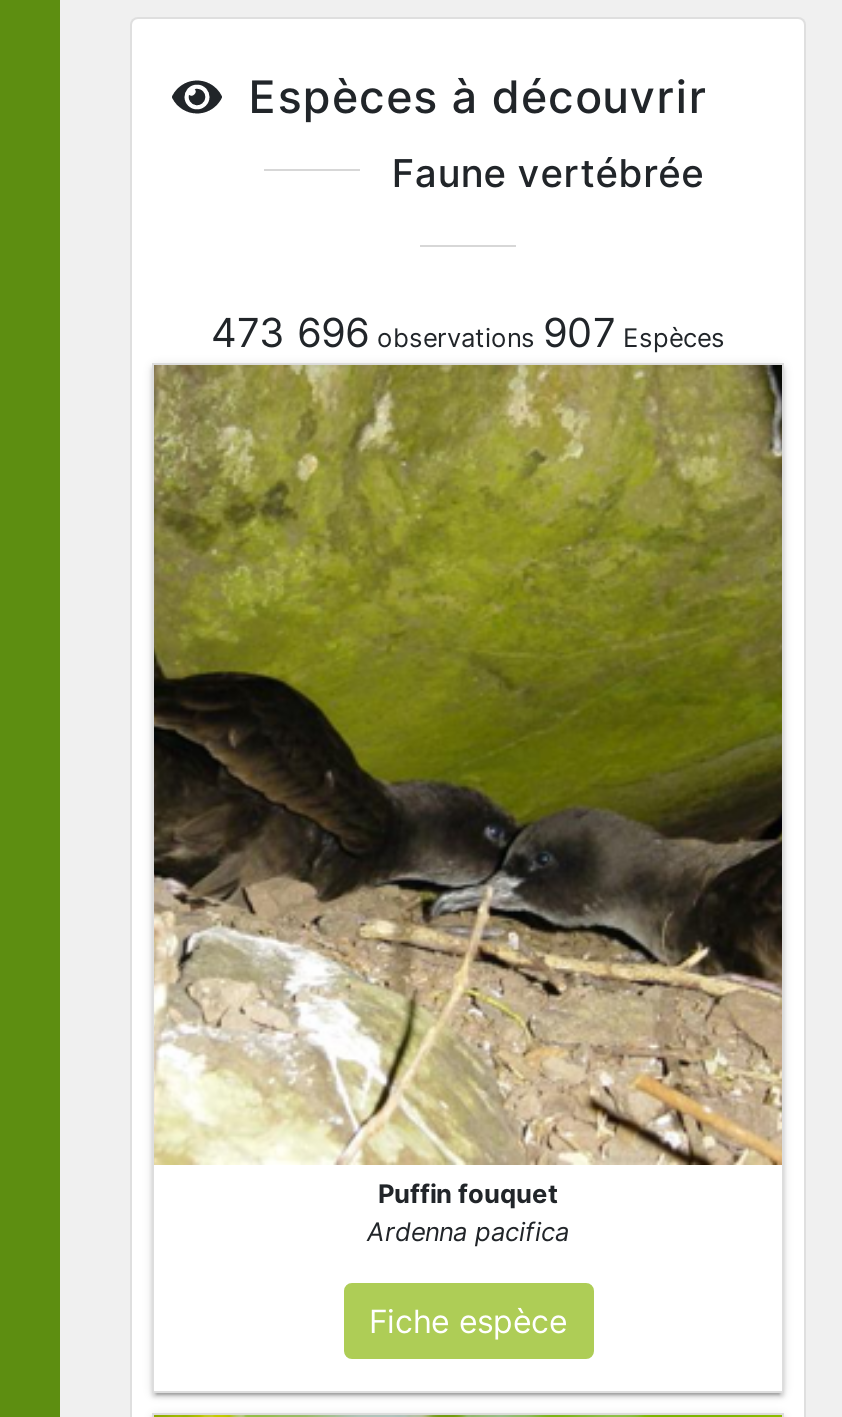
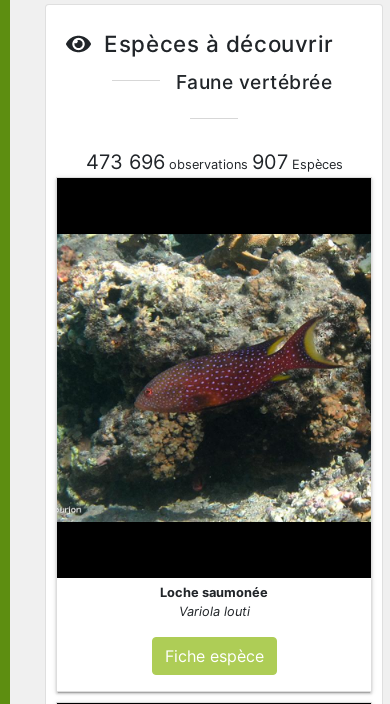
- [image]
- Puffin fouquet
- Ardenna pacifica
+ [image]
+ Loche saumonée
+ Variola louti
